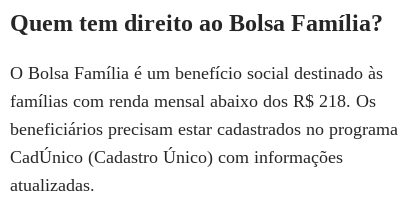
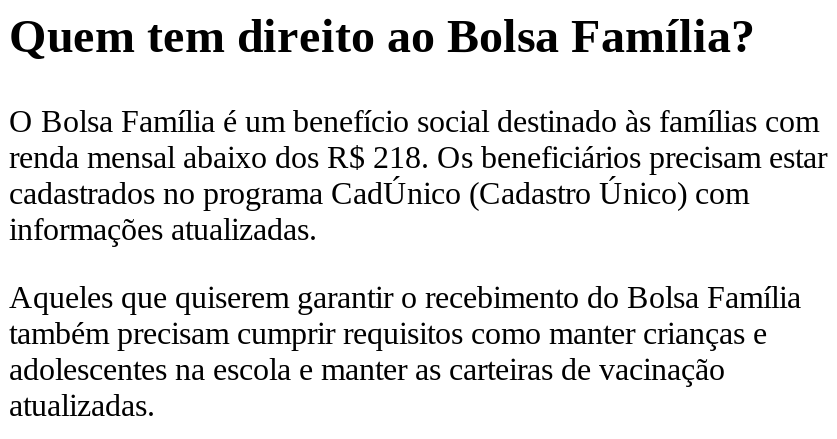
- O Bolsa Família é um benefício social destinado às
- famílias com renda mensal abaixo dos R$ 218. Os
- beneficiários precisam estar cadastrados no programa
- CadÚnico (Cadastro Único) com informações
+ O Bolsa Família é um benefício social destinado às famílias com
+ renda mensal abaixo dos R$ 218. Os beneficiários precisam estar
+ cadastrados no programa CadÚnico (Cadastro Único) com
+ informações atualizadas.
+ Aqueles que quiserem garantir o recebimento do Bolsa Família
+ também precisam cumprir requisitos como manter crianças e
+ adolescentes na escola e manter as carteiras de vacinação
